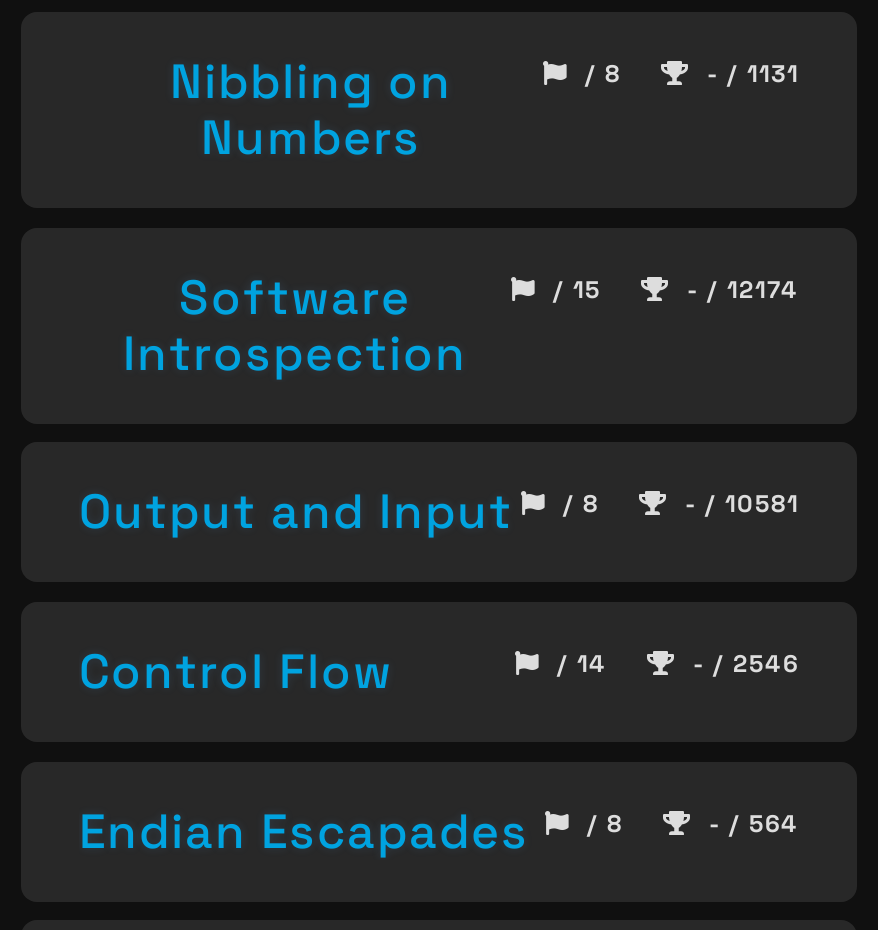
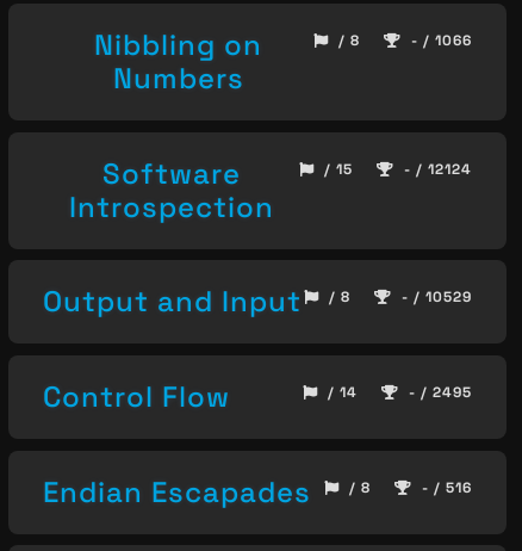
- - / 1131
+ - / 1066

- - / 12174
+ - / 12124

- - / 10581
+ - / 10529

- - / 2546
+ - / 2495

- - / 564
+ - / 516
